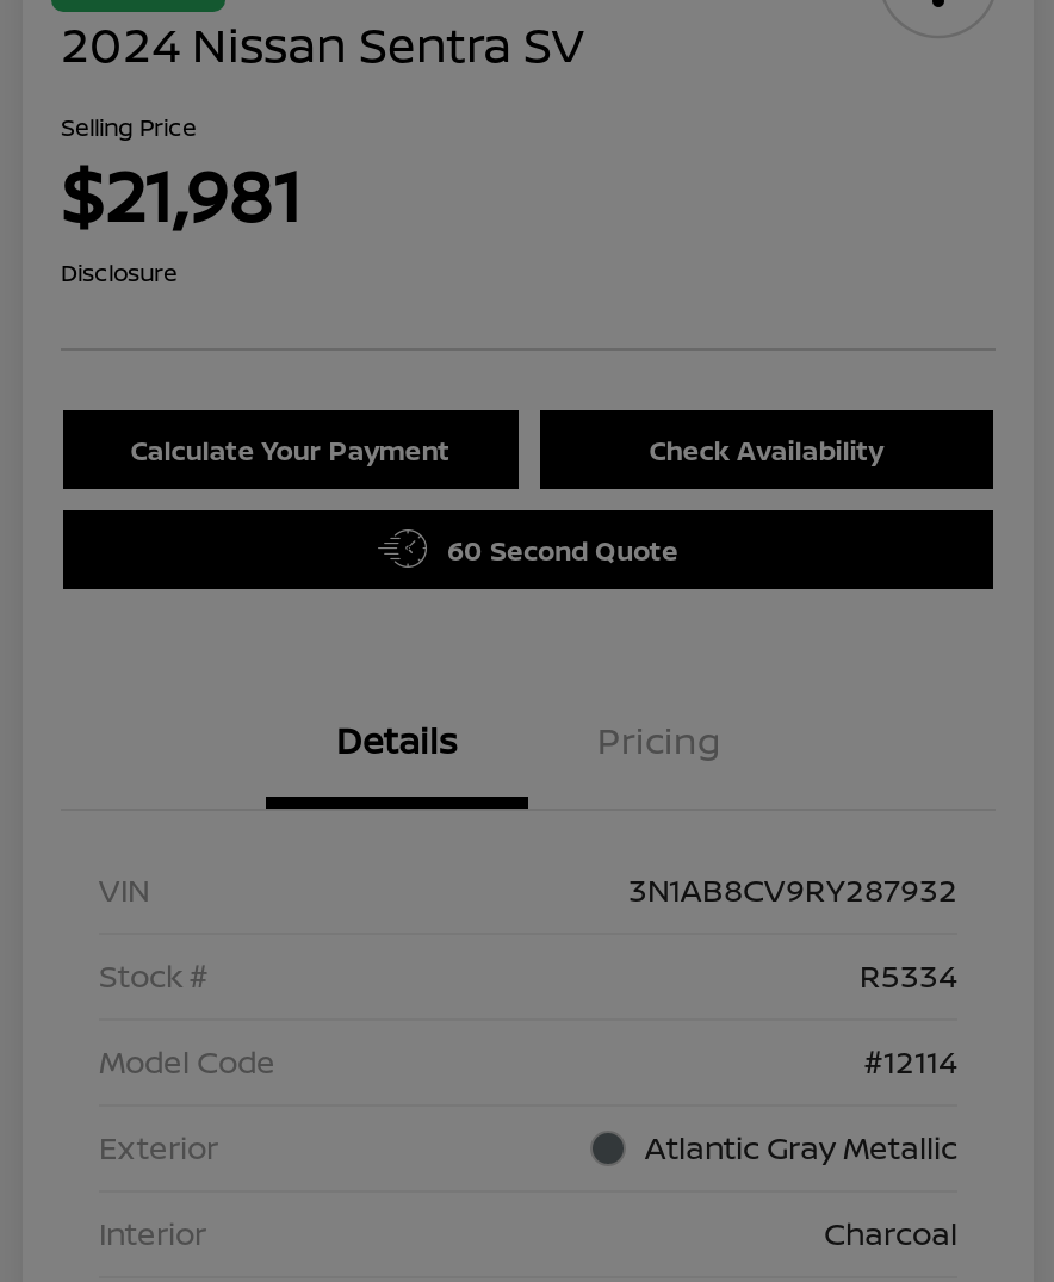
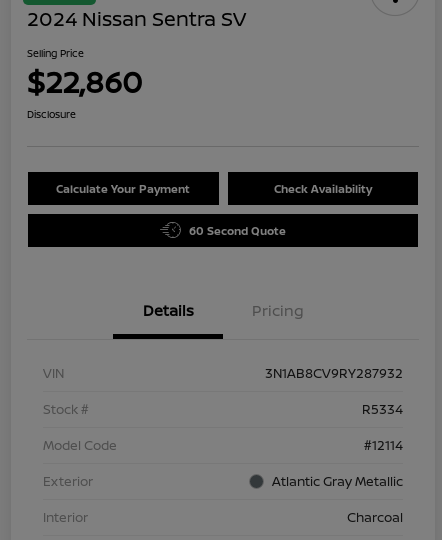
- $21,981
+ $22,860
